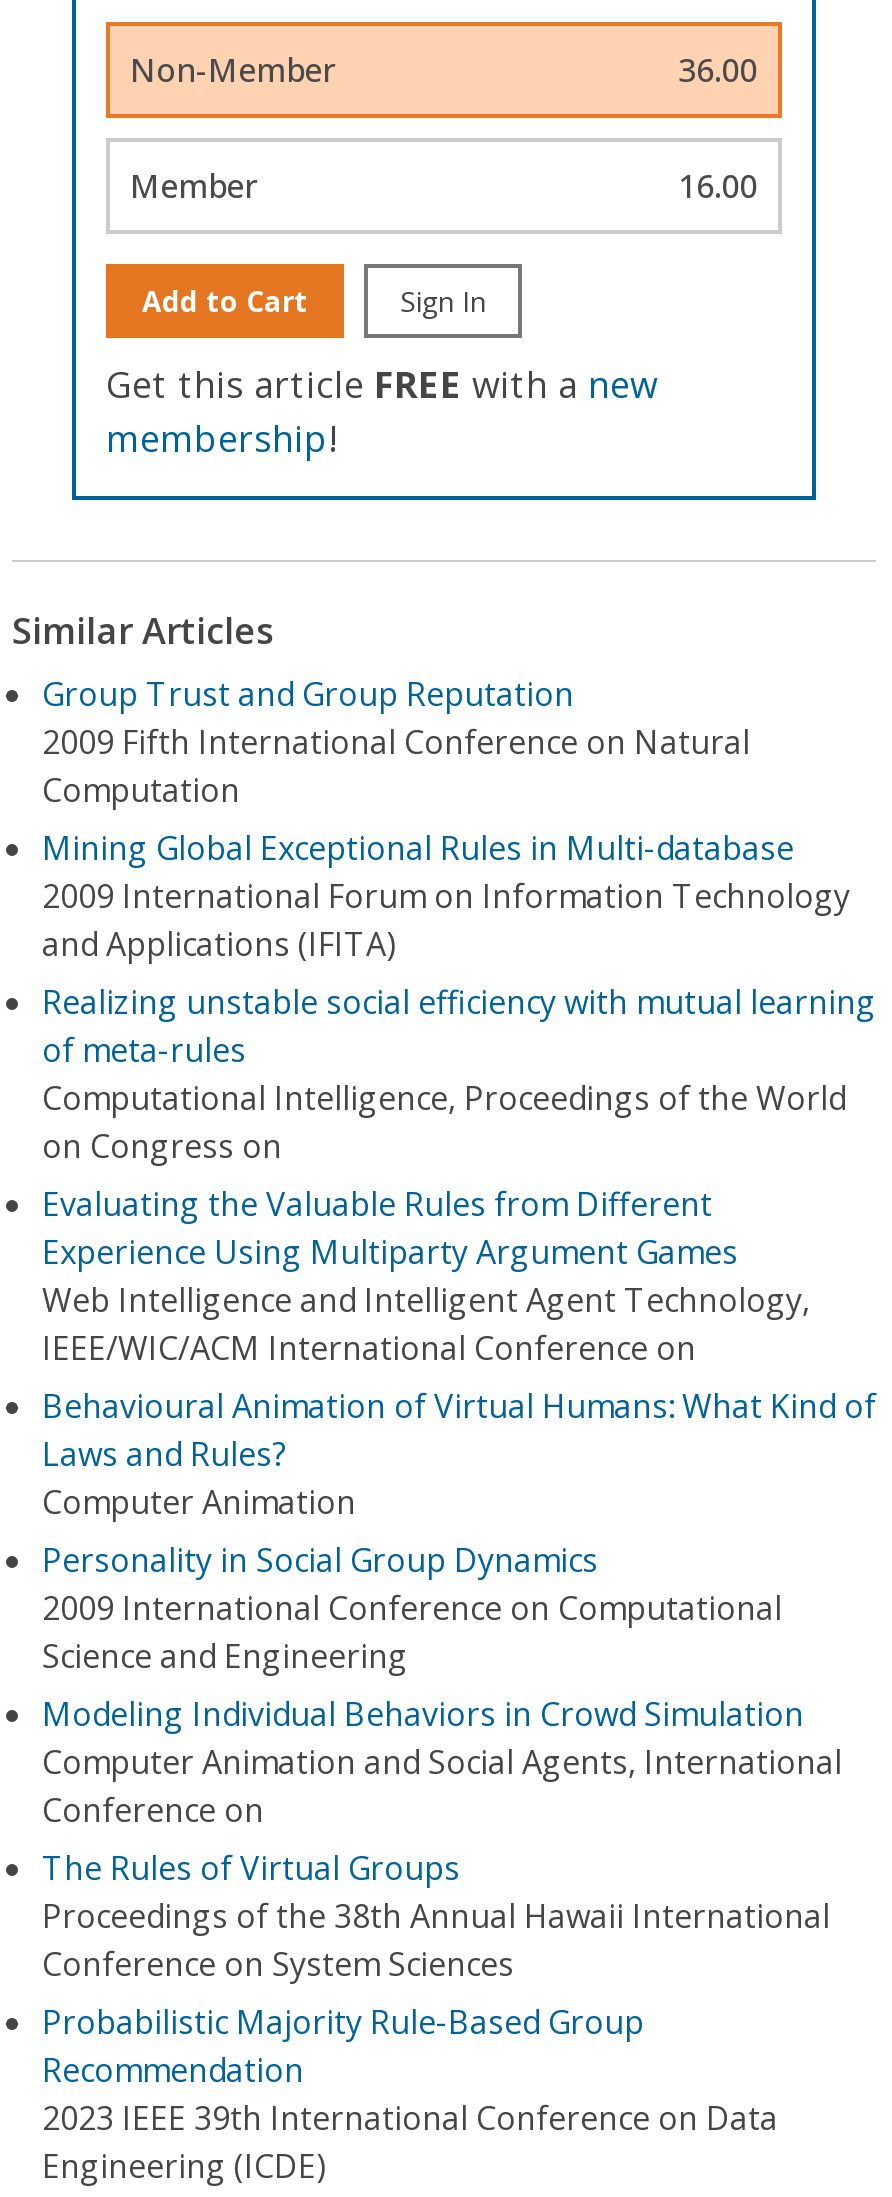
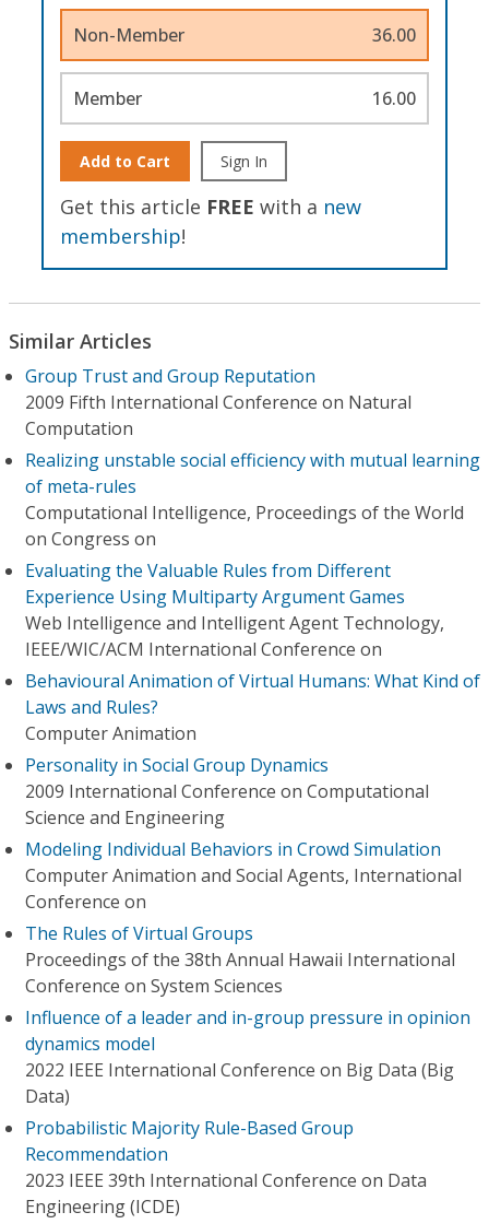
- Mining Global Exceptional Rules in Multi-database
- 2009 International Forum on Information Technology
- and Applications (IFITA)

moved up: Realizing unstable social efficiency with mutual learning | of meta-rules | Computational Intelligence, Proceedings of the World | ... | Proceedings of the 38th Annual Hawaii International | Conference on System Sciences

+ Influence of a leader and in-group pressure in opinion
+ dynamics model
+ 2022 IEEE International Conference on Big Data (Big
+ Data)
